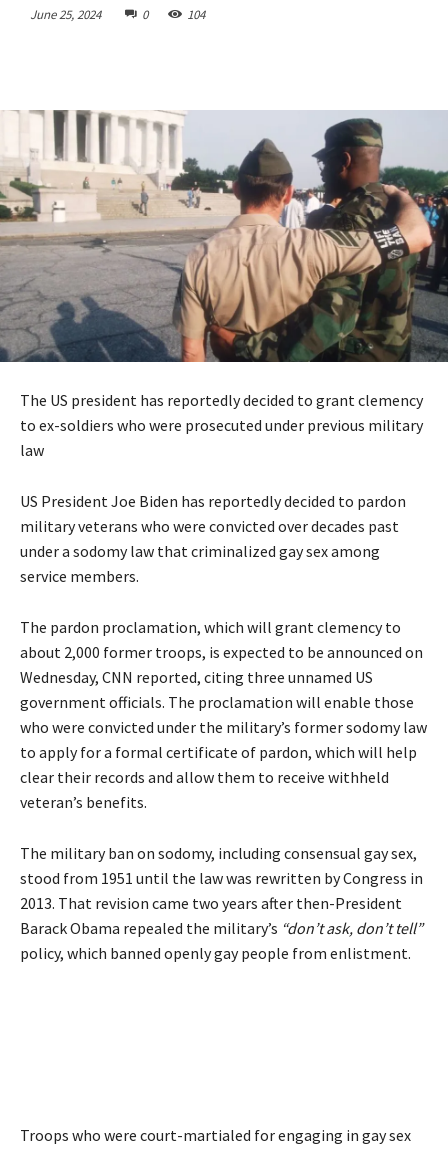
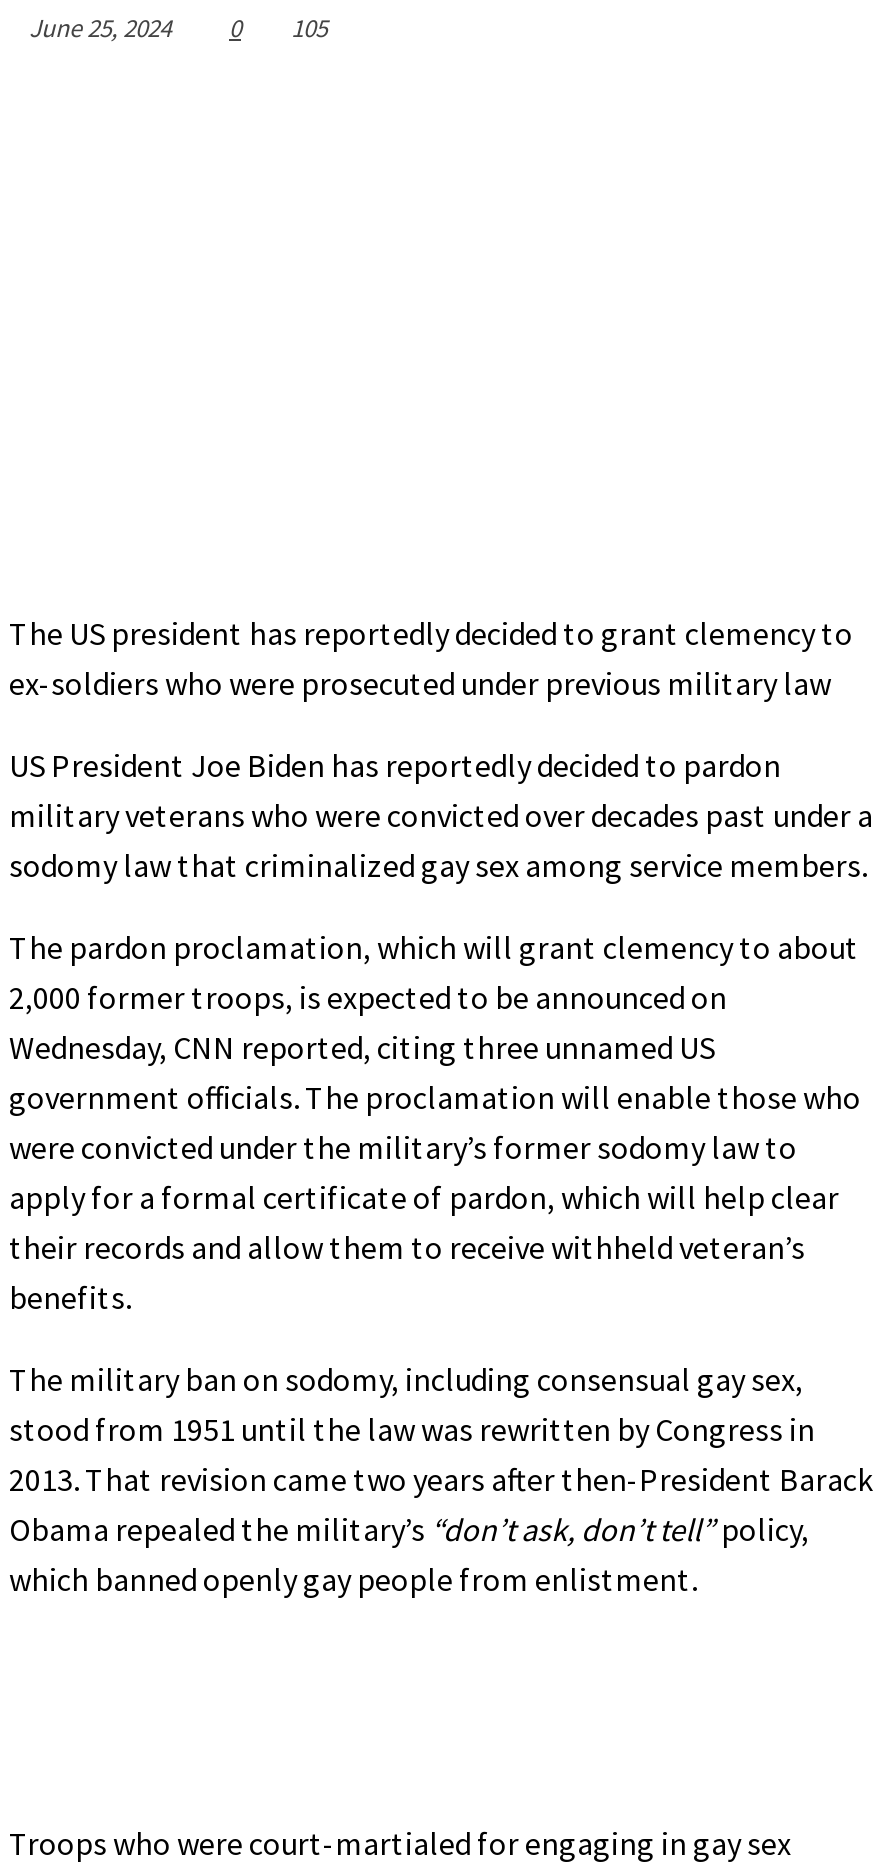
- 104
+ 105

- [image]
